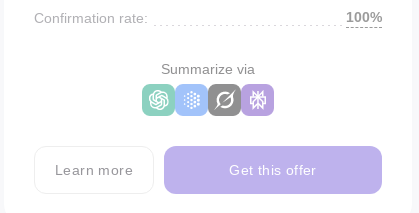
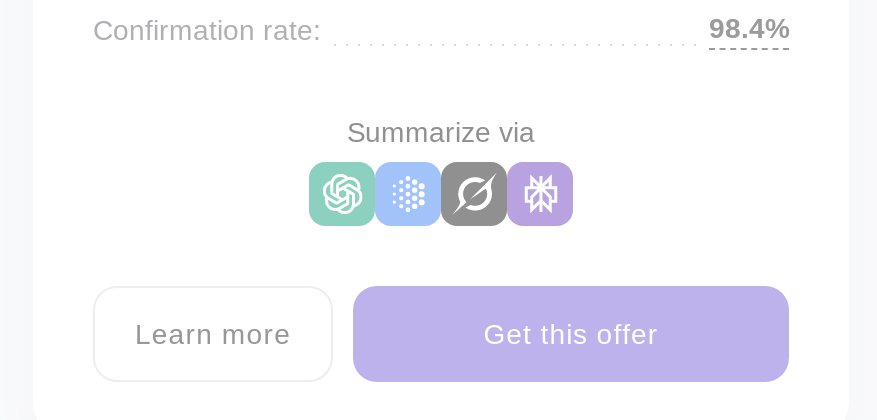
- 100%
+ 98.4%
